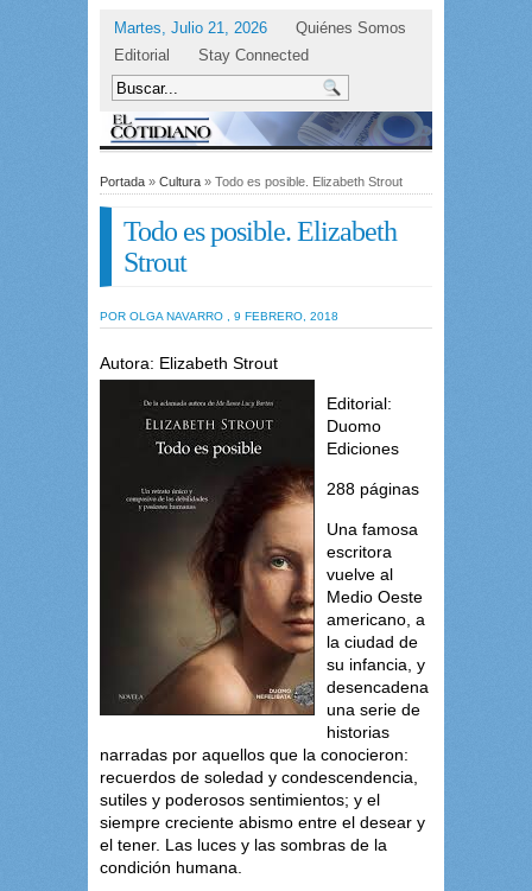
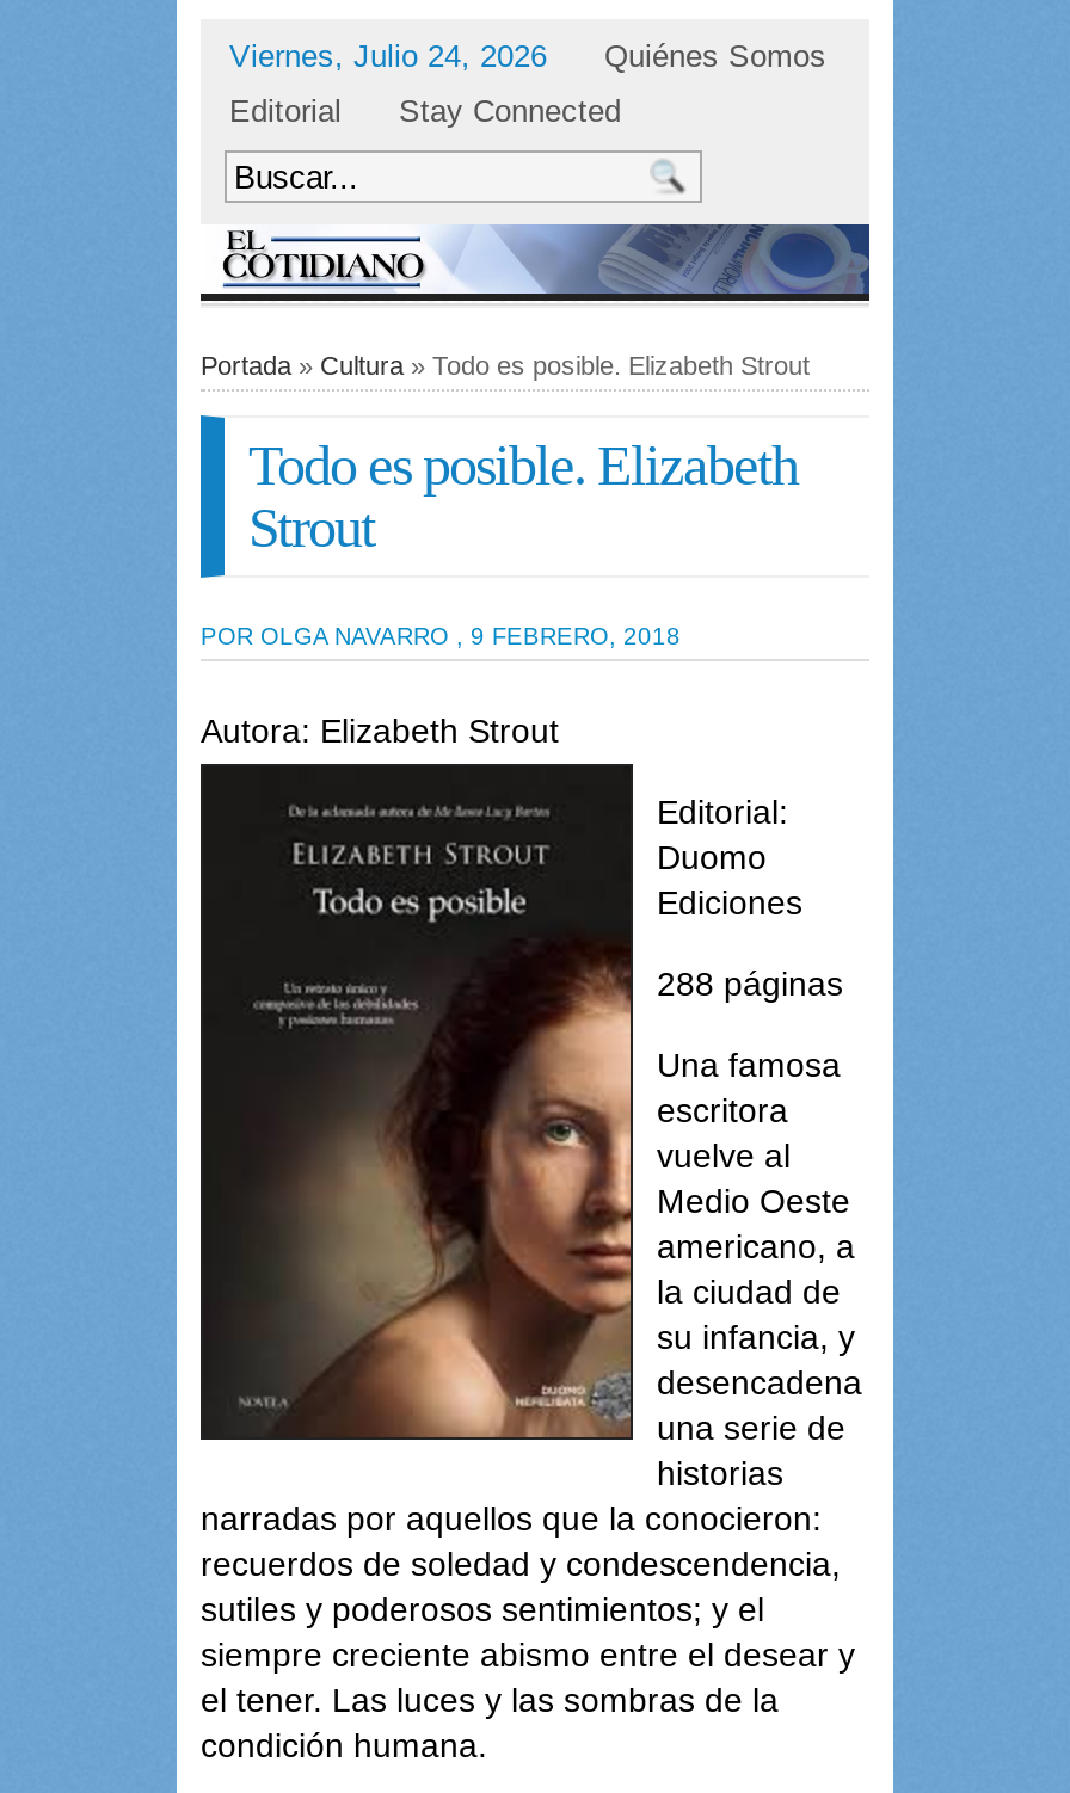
- Martes, Julio 21, 2026
+ Viernes, Julio 24, 2026
